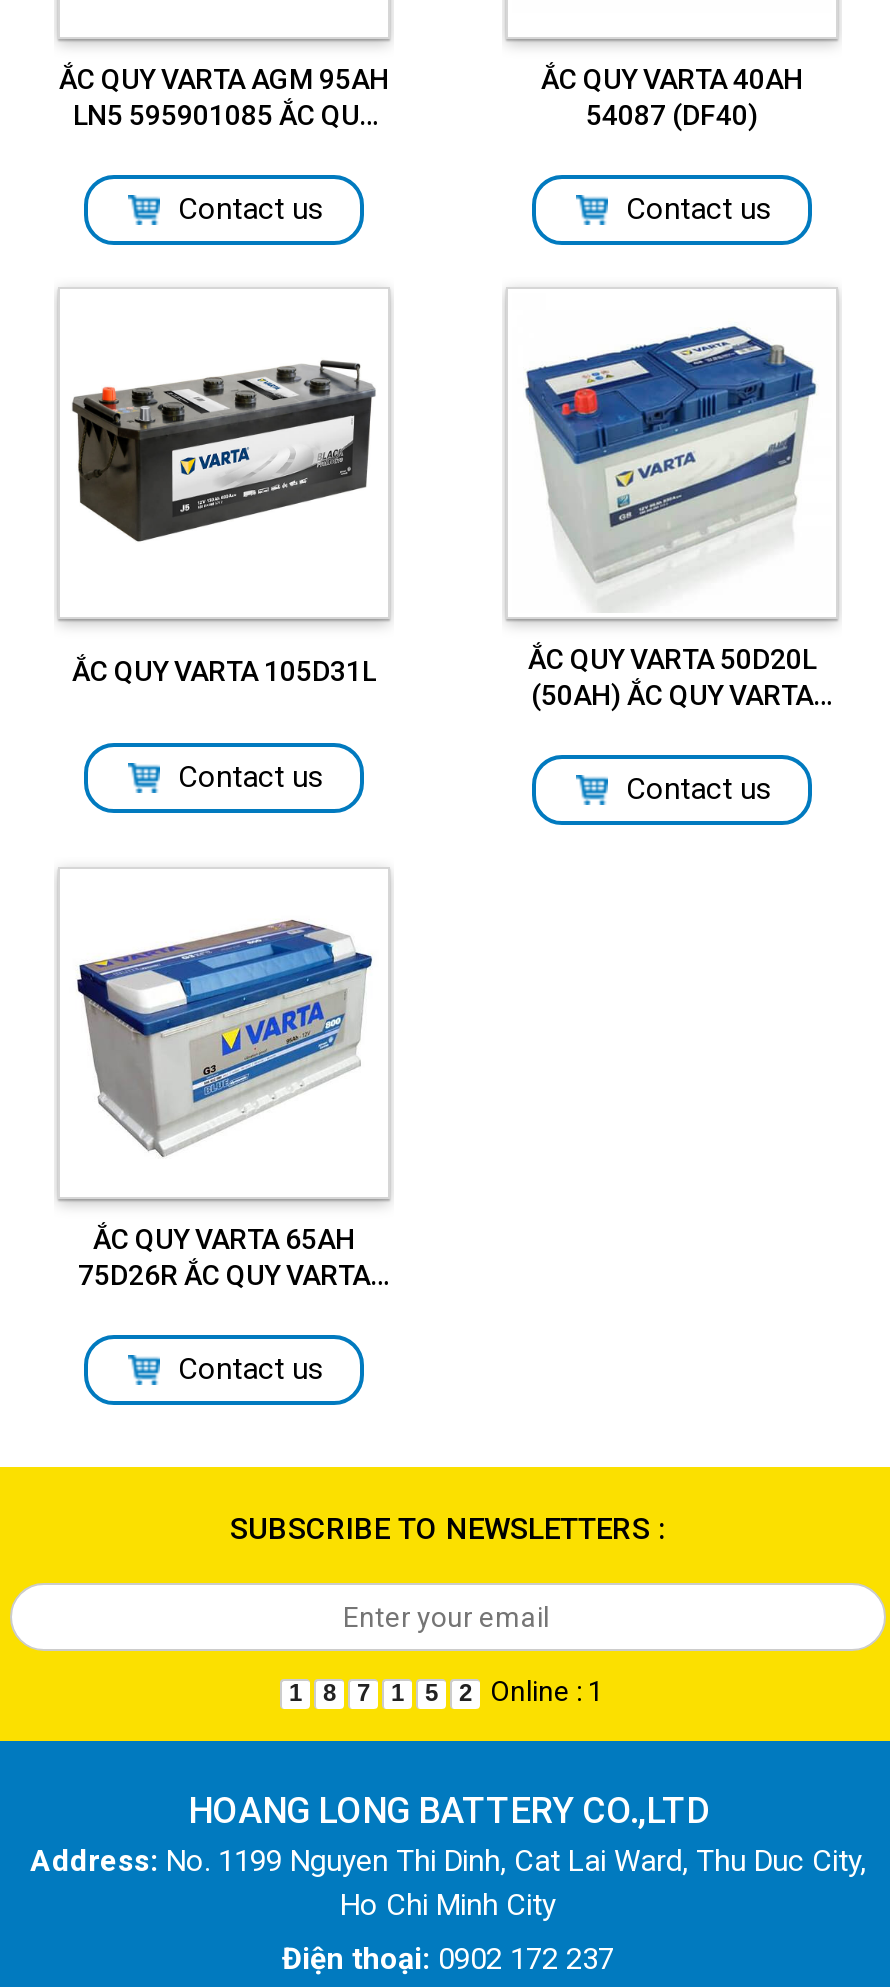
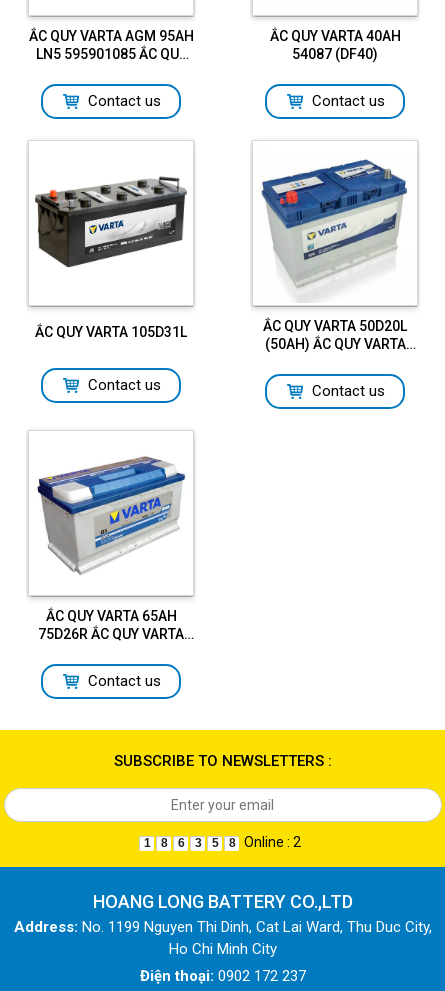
- 7
+ 6

- 1
+ 3

- 2
+ 8

- Online : 1
+ Online : 2
